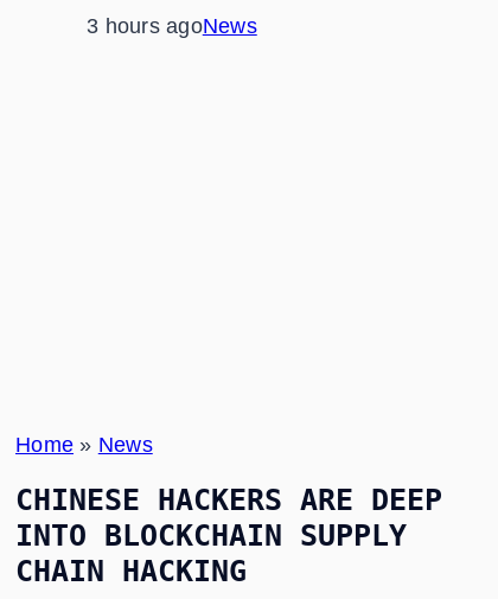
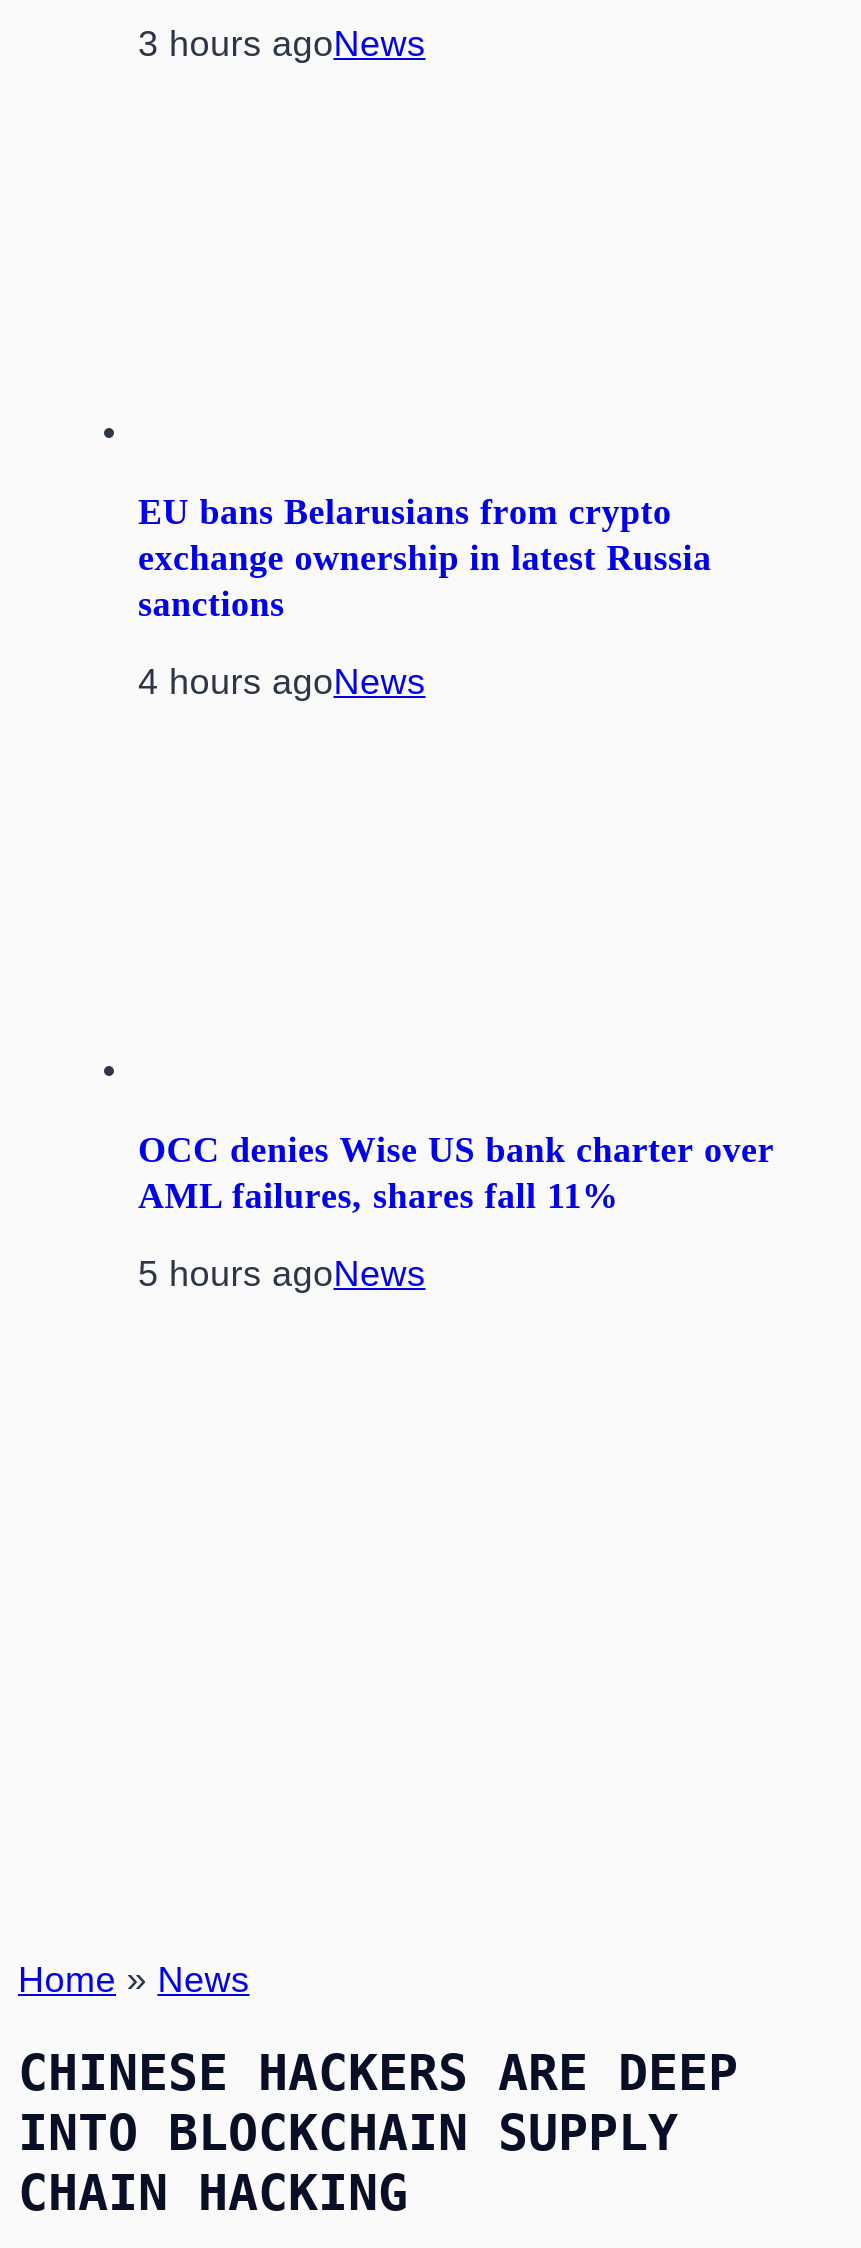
+ EU bans Belarusians from crypto
+ exchange ownership in latest Russia
+ sanctions
+ 4 hours agoNews

+ OCC denies Wise US bank charter over
+ AML failures, shares fall 11%
+ 5 hours agoNews
